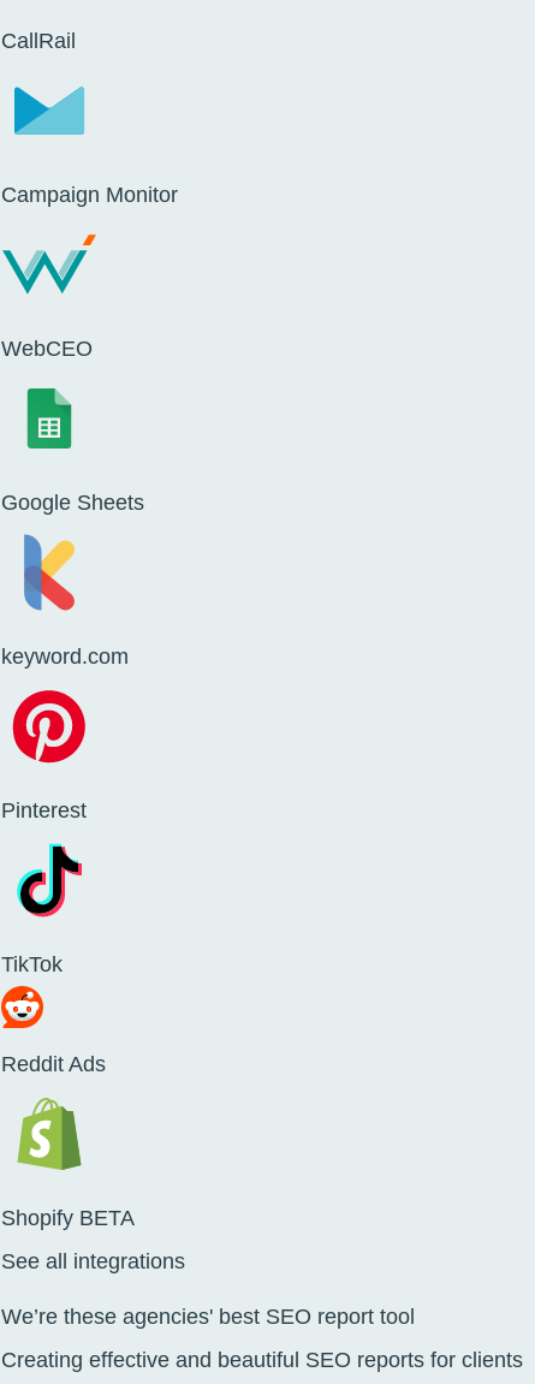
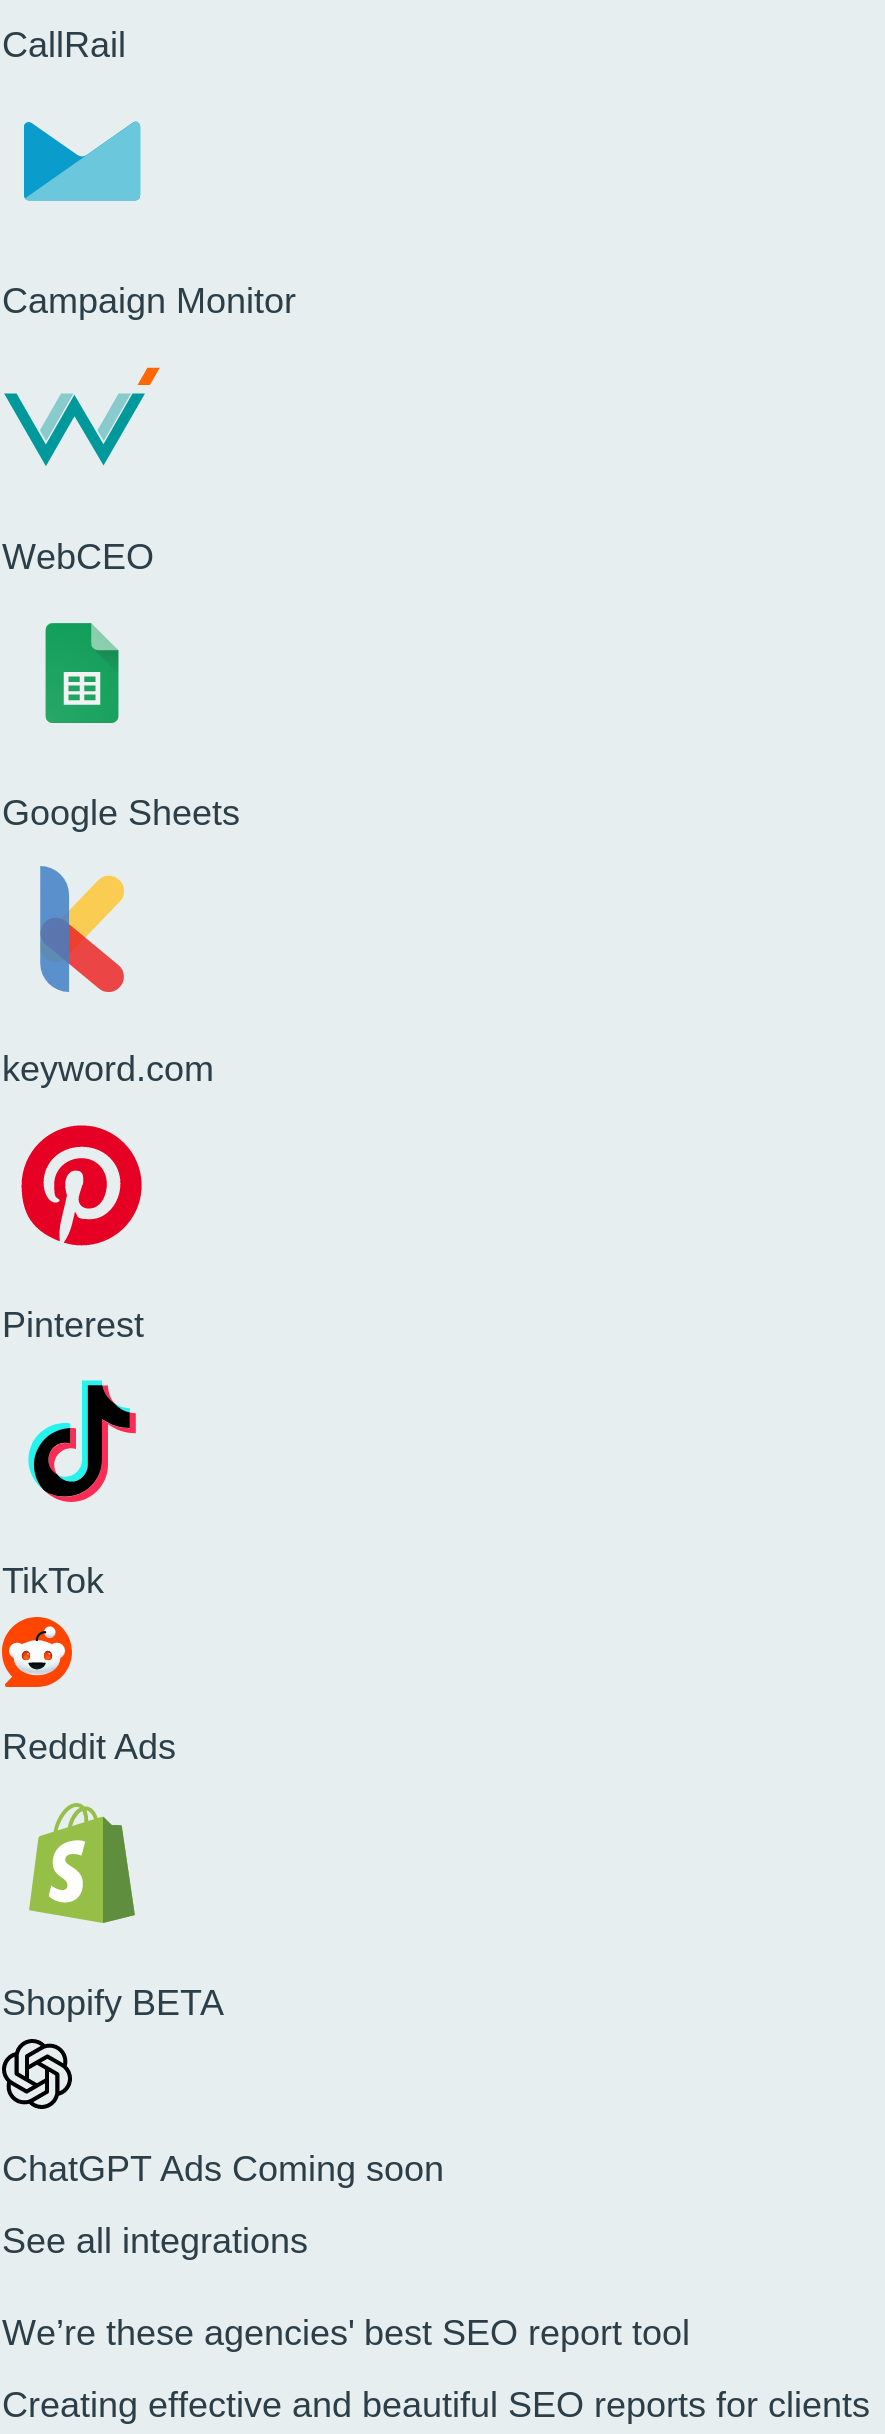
+ [image]
+ ChatGPT Ads Coming soon
